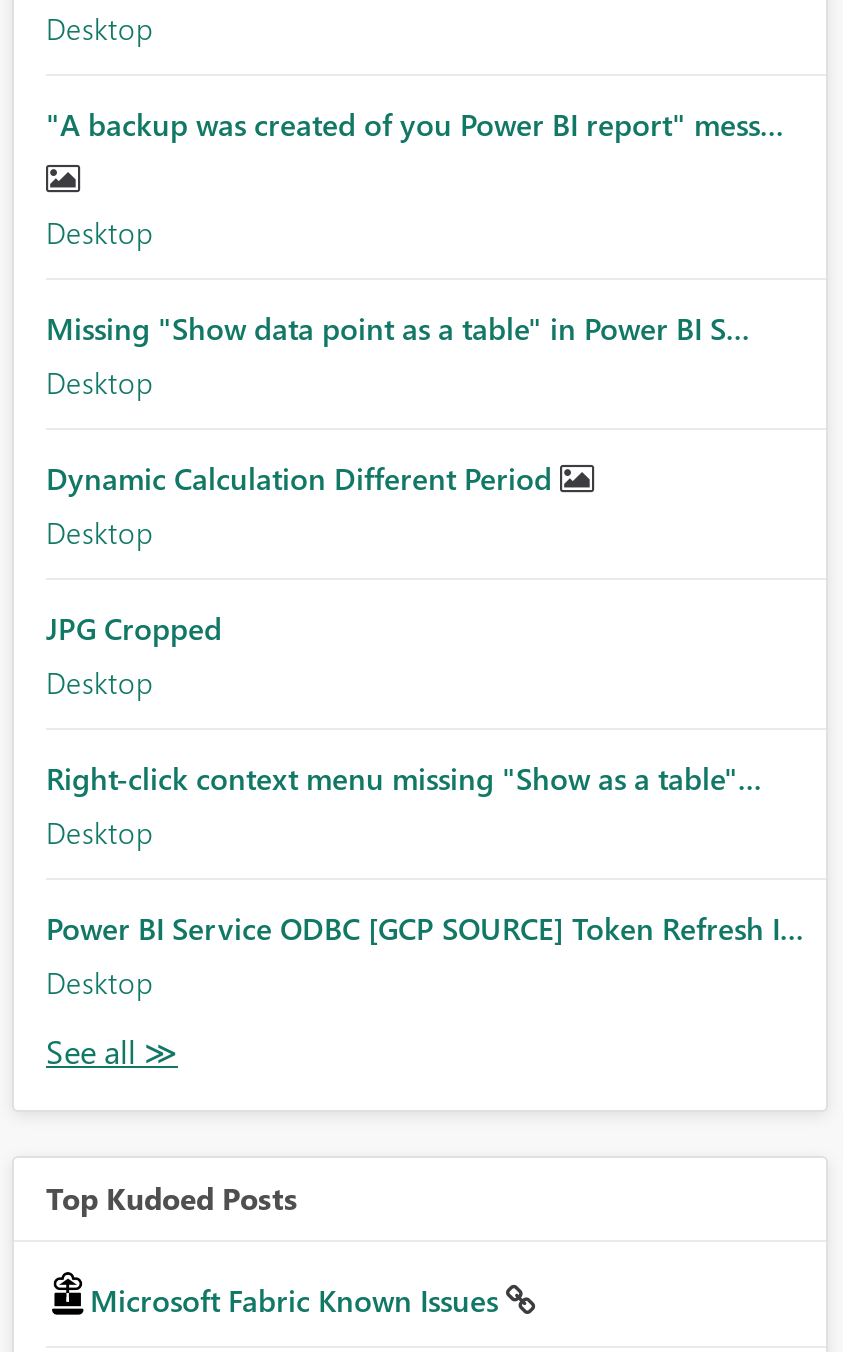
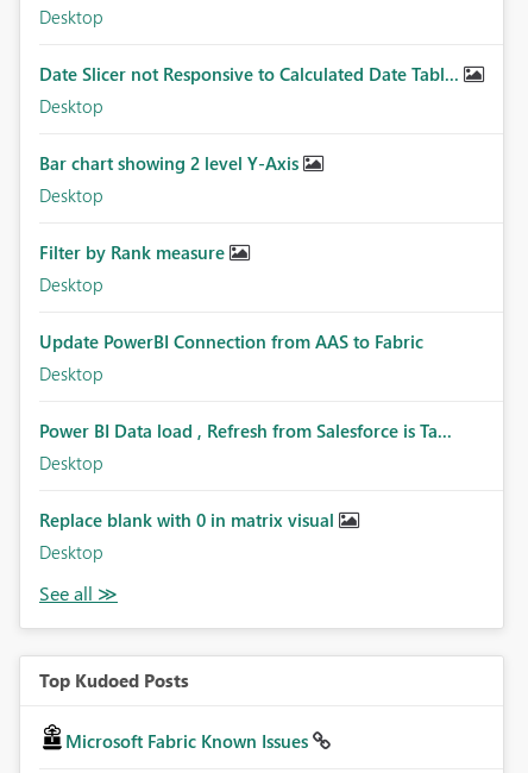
- "A backup was created of you Power BI report" mess...
+ Date Slicer not Responsive to Calculated Date Tabl...

- Missing "Show data point as a table" in Power BI S...
+ Bar chart showing 2 level Y-Axis

- Dynamic Calculation Different Period
+ Filter by Rank measure

- JPG Cropped
+ Update PowerBI Connection from AAS to Fabric

- Right-click context menu missing "Show as a table"...
+ Power BI Data load , Refresh from Salesforce is Ta...

- Power BI Service ODBC [GCP SOURCE] Token Refresh I...
+ Replace blank with 0 in matrix visual
